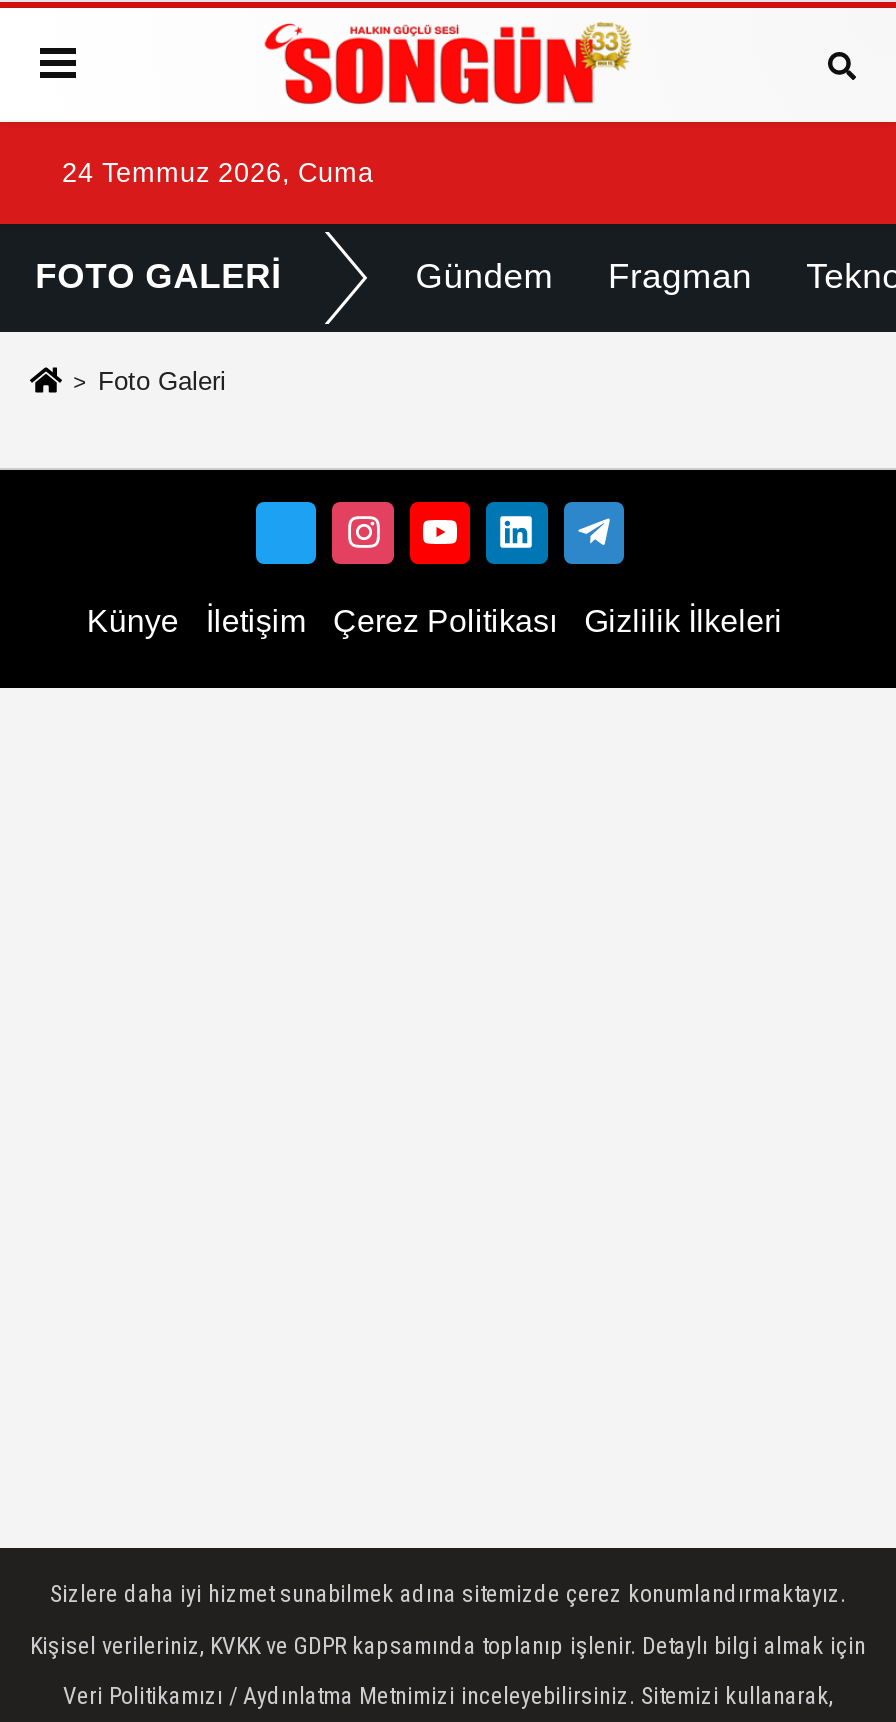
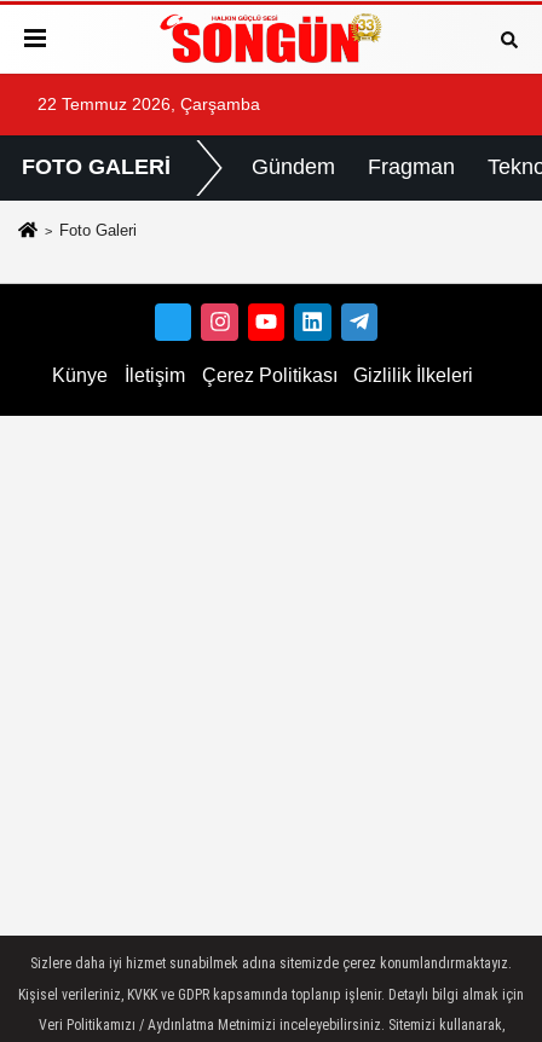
- 24 Temmuz 2026, Cuma
+ 22 Temmuz 2026, Çarşamba
